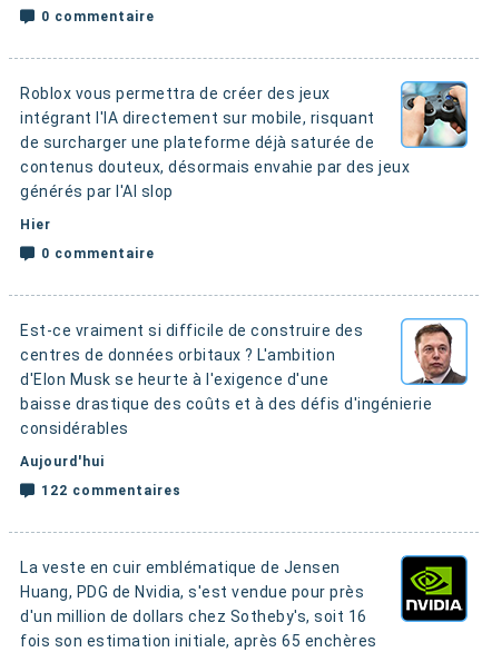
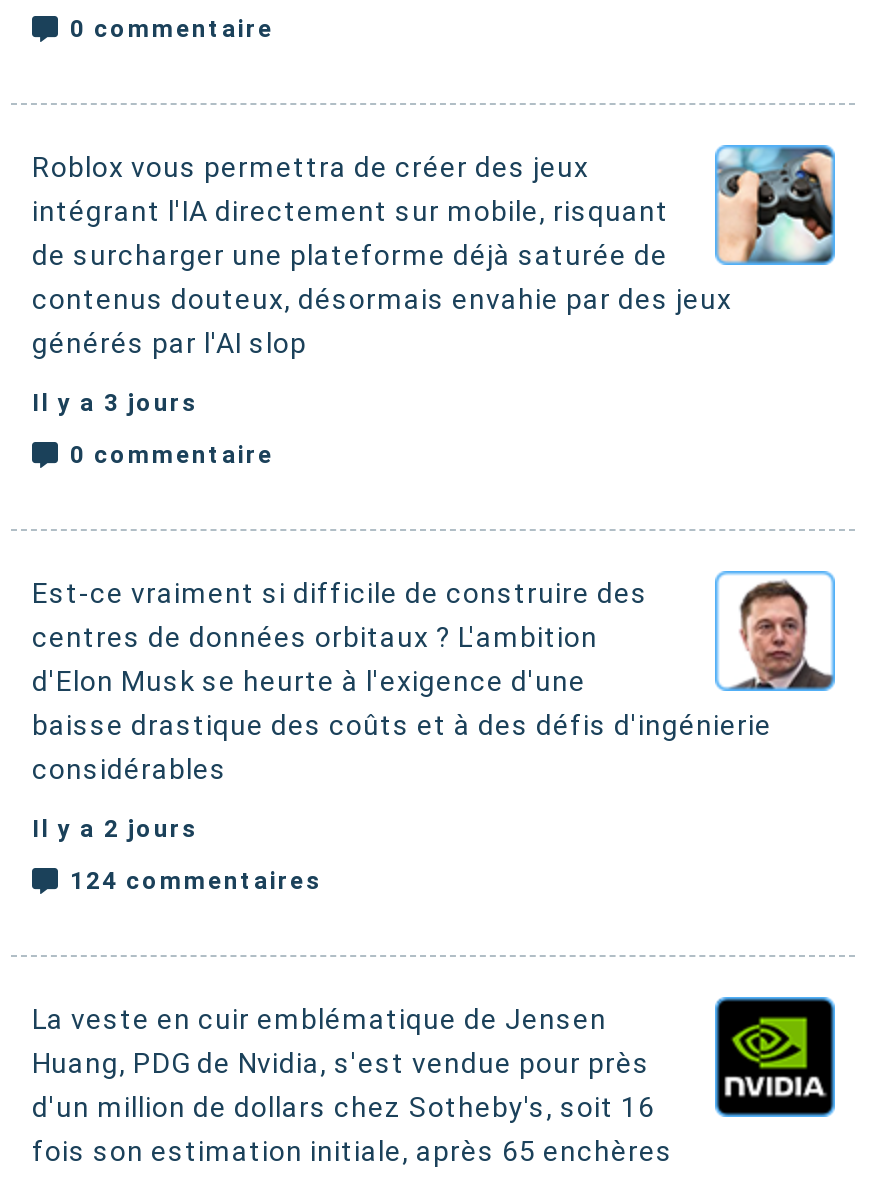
- Hier
+ Il y a 3 jours

- Aujourd'hui
+ Il y a 2 jours

- 122 commentaires
+ 124 commentaires
